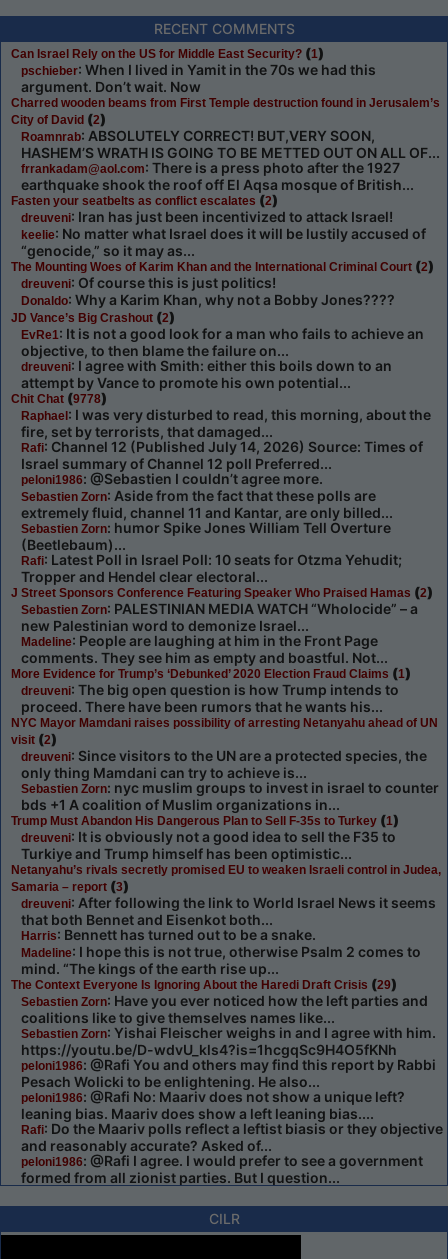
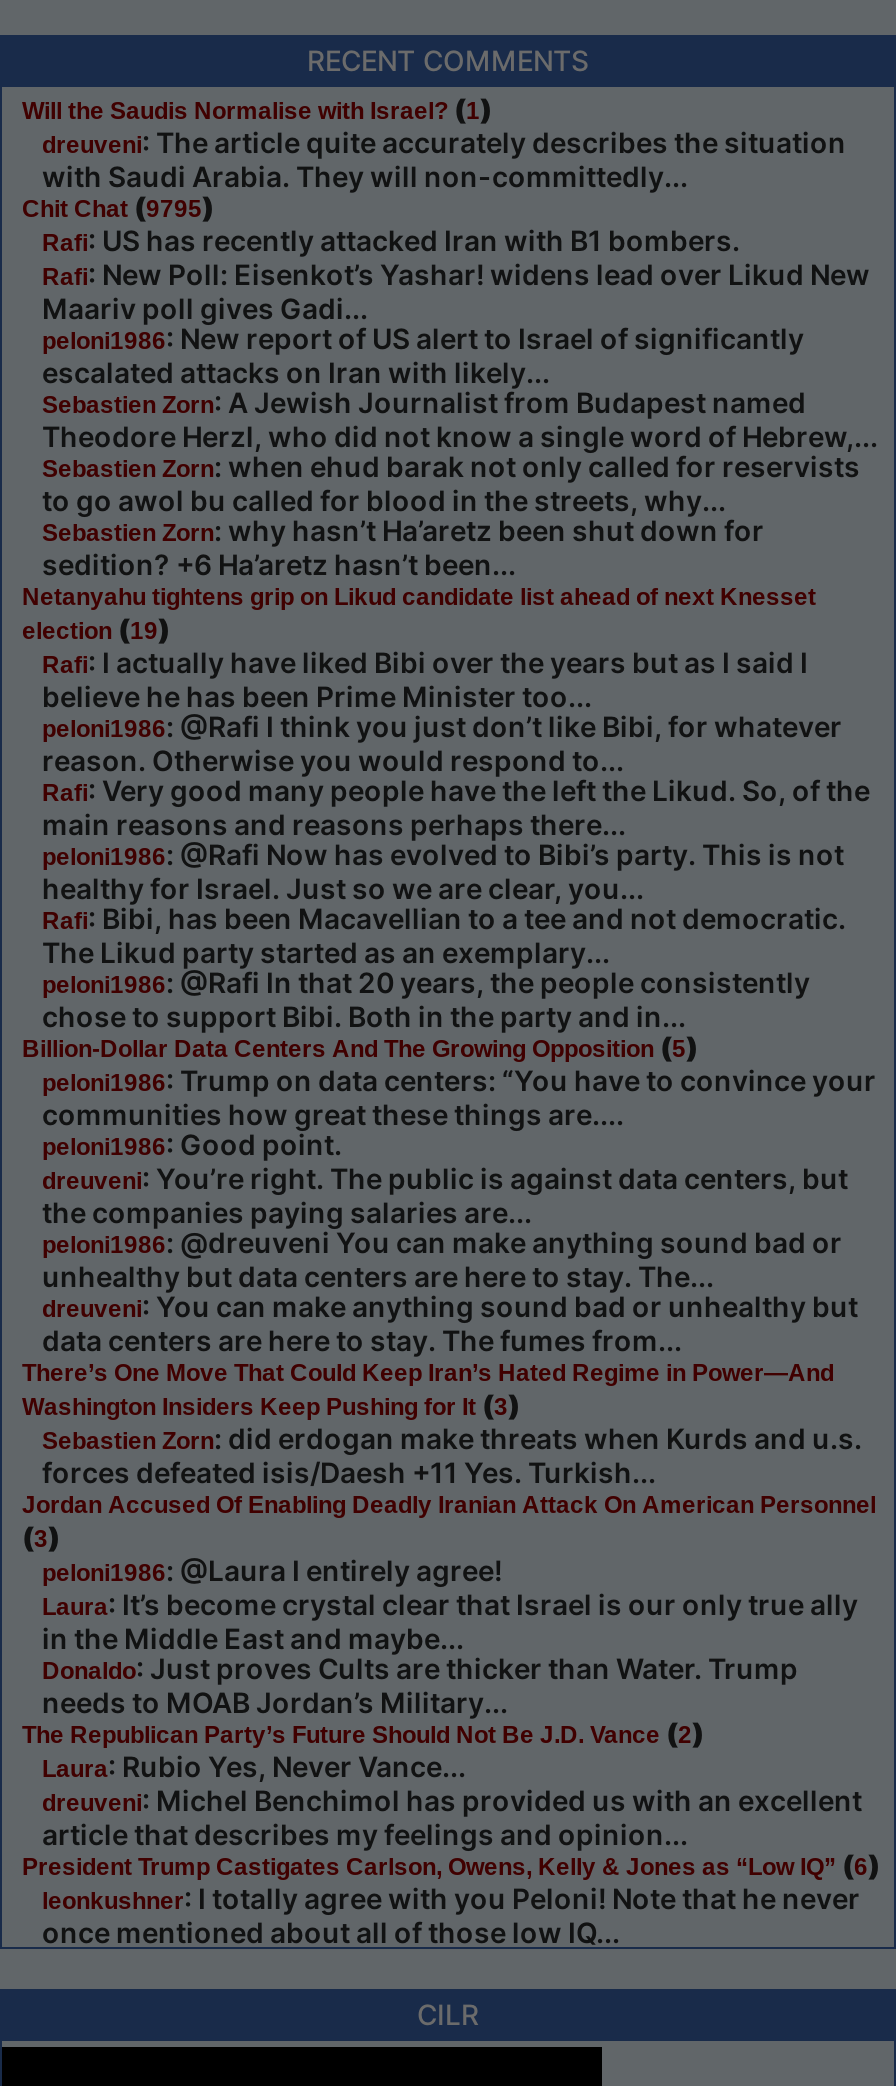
- Can Israel Rely on the US for Middle East Security? (1)
- pschieber: When I lived in Yamit in the 70s we had this
- argument. Don’t wait. Now
- Charred wooden beams from First Temple destruction found in Jerusalem’s
- City of David (2)
- Roamnrab: ABSOLUTELY CORRECT! BUT,VERY SOON,
- HASHEM’S WRATH IS GOING TO BE METTED OUT ON ALL OF...
- frrankadam@aol.com: There is a press photo after the 1927
- earthquake shook the roof off El Aqsa mosque of British...
- Fasten your seatbelts as conflict escalates(2)
- dreuveni: Iran has just been incentivized to attack Israel!
- keelie: No matter what Israel does it will be lustily accused of
- “genocide,” so it may as...
- The Mounting Woes of Karim Khan and the International Criminal Court (2)
- dreuveni: Of course this is just politics!
- Donaldo: Why a Karim Khan, why not a Bobby Jones????
- JD Vance’s Big Crashout (2)
- EvRe1: It is not a good look for a man who fails to achieve an
- objective, to then blame the failure on...
- dreuveni: I agree with Smith: either this boils down to an
- attempt by Vance to promote his own potential...
- Chit Chat(9778)
- Raphael: I was very disturbed to read, this morning, about the
- fire, set by terrorists, that damaged...
- Rafi: Channel 12 (Published July 14, 2026) Source: Times of
- Israel summary of Channel 12 poll Preferred...
- peloni1986: @Sebastien I couldn’t agree more.
- Sebastien Zorn: Aside from the fact that these polls are
- extremely fluid, channel 11 and Kantar, are only billed...
- Sebastien Zorn: humor Spike Jones William Tell Overture
- (Beetlebaum)...
- Rafi: Latest Poll in Israel Poll: 10 seats for Otzma Yehudit;
- Tropper and Hendel clear electoral...
- J Street Sponsors Conference Featuring Speaker Who Praised Hamas (2)
- Sebastien Zorn: PALESTINIAN MEDIA WATCH “Wholocide” – a
- new Palestinian word to demonize Israel...
- Madeline: People are laughing at him in the Front Page
- comments. They see him as empty and boastful. Not...
- More Evidence for Trump’s ‘Debunked’ 2020 Election Fraud Claims (1)
- dreuveni: The big open question is how Trump intends to
- proceed. There have been rumors that he wants his...
- NYC Mayor Mamdani raises possibility of arresting Netanyahu ahead of UN
- visit (2)
- dreuveni: Since visitors to the UN are a protected species, the
- only thing Mamdani can try to achieve is...
- Sebastien Zorn: nyc muslim groups to invest in israel to counter
- bds +1 A coalition of Muslim organizations in...
- Trump Must Abandon His Dangerous Plan to Sell F-35s to Turkey (1)
- dreuveni: It is obviously not a good idea to sell the F35 to
- Turkiye and Trump himself has been optimistic...
- Netanyahu’s rivals secretly promised EU to weaken Israeli control in Judea,
- Samaria – report (3)
- dreuveni: After following the link to World Israel News it seems
- that both Bennet and Eisenkot both...
- Harris: Bennett has turned out to be a snake.
- Madeline: I hope this is not true, otherwise Psalm 2 comes to
- mind. “The kings of the earth rise up...
- The Context Everyone Is Ignoring About the Haredi Draft Crisis (29)
- Sebastien Zorn: Have you ever noticed how the left parties and
- coalitions like to give themselves names like...
- Sebastien Zorn: Yishai Fleischer weighs in and I agree with him.
- https://youtu.be/D-wdvU_kls4?is=1hcgqSc9H4O5fKNh
- peloni1986: @Rafi You and others may find this report by Rabbi
- Pesach Wolicki to be enlightening. He also...
- peloni1986: @Rafi No: Maariv does not show a unique left?
- leaning bias. Maariv does show a left leaning bias....
- Rafi: Do the Maariv polls reflect a leftist biasis or they objective
- and reasonably accurate? Asked of...
- peloni1986: @Rafi I agree. I would prefer to see a government
- formed from all zionist parties. But I question...
+ Will the Saudis Normalise with Israel? (1)
+ dreuveni: The article quite accurately describes the situation
+ with Saudi Arabia. They will non-committedly...
+ Chit Chat(9795)
+ Rafi: US has recently attacked Iran with B1 bombers.
+ Rafi: New Poll: Eisenkot’s Yashar! widens lead over Likud New
+ Maariv poll gives Gadi...
+ peloni1986: New report of US alert to Israel of significantly
+ escalated attacks on Iran with likely...
+ Sebastien Zorn: A Jewish Journalist from Budapest named
+ Theodore Herzl, who did not know a single word of Hebrew,...
+ Sebastien Zorn: when ehud barak not only called for reservists
+ to go awol bu called for blood in the streets, why...
+ Sebastien Zorn: why hasn’t Ha’aretz been shut down for
+ sedition? +6 Ha’aretz hasn’t been...
+ Netanyahu tightens grip on Likud candidate list ahead of next Knesset
+ election (19)
+ Rafi: I actually have liked Bibi over the years but as I said I
+ believe he has been Prime Minister too...
+ peloni1986: @Rafi I think you just don’t like Bibi, for whatever
+ reason. Otherwise you would respond to...
+ Rafi: Very good many people have the left the Likud. So, of the
+ main reasons and reasons perhaps there...
+ peloni1986: @Rafi Now has evolved to Bibi’s party. This is not
+ healthy for Israel. Just so we are clear, you...
+ Rafi: Bibi, has been Macavellian to a tee and not democratic.
+ The Likud party started as an exemplary...
+ peloni1986: @Rafi In that 20 years, the people consistently
+ chose to support Bibi. Both in the party and in...
+ Billion-Dollar Data Centers And The Growing Opposition(5)
+ peloni1986: Trump on data centers: “You have to convince your
+ communities how great these things are....
+ peloni1986: Good point.
+ dreuveni: You’re right. The public is against data centers, but
+ the companies paying salaries are...
+ peloni1986: @dreuveni You can make anything sound bad or
+ unhealthy but data centers are here to stay. The...
+ dreuveni: You can make anything sound bad or unhealthy but
+ data centers are here to stay. The fumes from...
+ There’s One Move That Could Keep Iran’s Hated Regime in Power—And
+ Washington Insiders Keep Pushing for It (3)
+ Sebastien Zorn: did erdogan make threats when Kurds and u.s.
+ forces defeated isis/Daesh +11 Yes. Turkish...
+ Jordan Accused Of Enabling Deadly Iranian Attack On American Personnel
+ (3)
+ peloni1986: @Laura I entirely agree!
+ Laura: It’s become crystal clear that Israel is our only true ally
+ in the Middle East and maybe...
+ Donaldo: Just proves Cults are thicker than Water. Trump
+ needs to MOAB Jordan’s Military...
+ The Republican Party’s Future Should Not Be J.D. Vance (2)
+ Laura: Rubio Yes, Never Vance...
+ dreuveni: Michel Benchimol has provided us with an excellent
+ article that describes my feelings and opinion...
+ President Trump Castigates Carlson, Owens, Kelly & Jones as “Low IQ” (6)
+ leonkushner: I totally agree with you Peloni! Note that he never
+ once mentioned about all of those low IQ...
